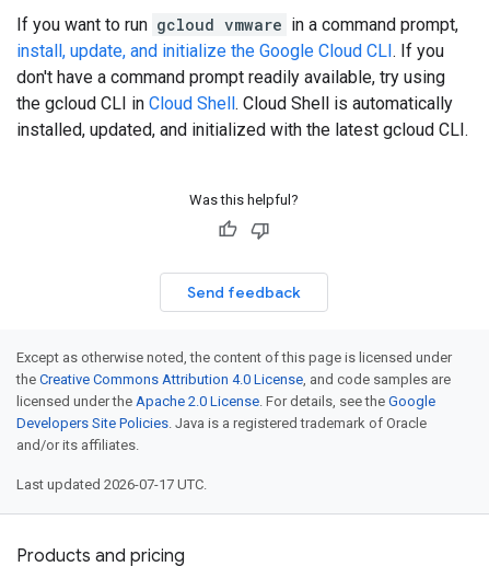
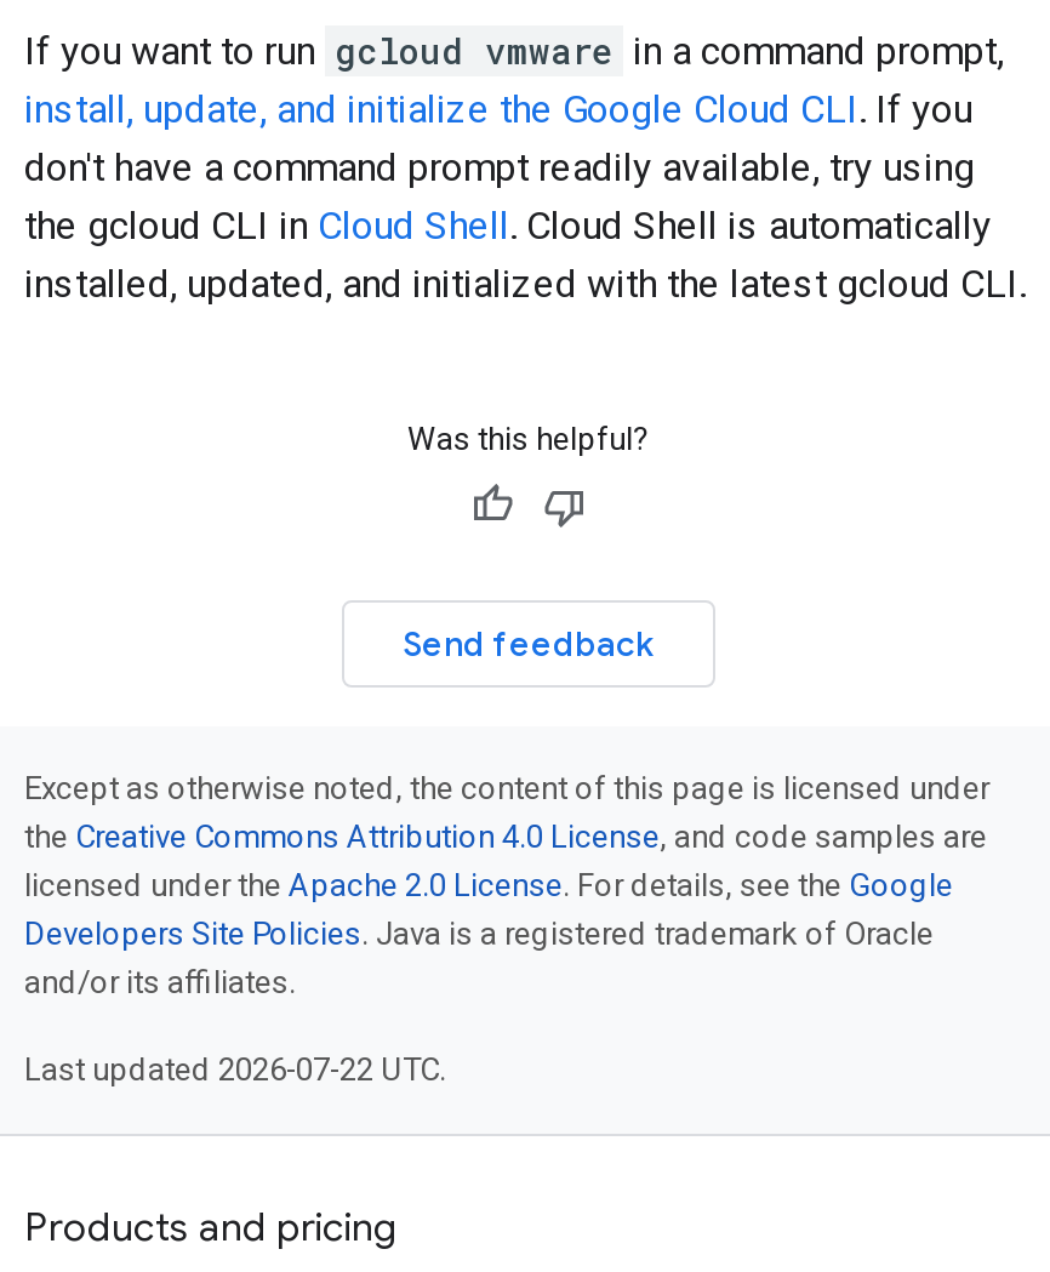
- Last updated 2026-07-17 UTC.
+ Last updated 2026-07-22 UTC.
